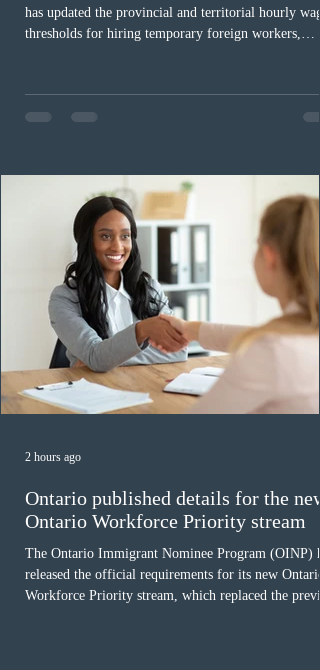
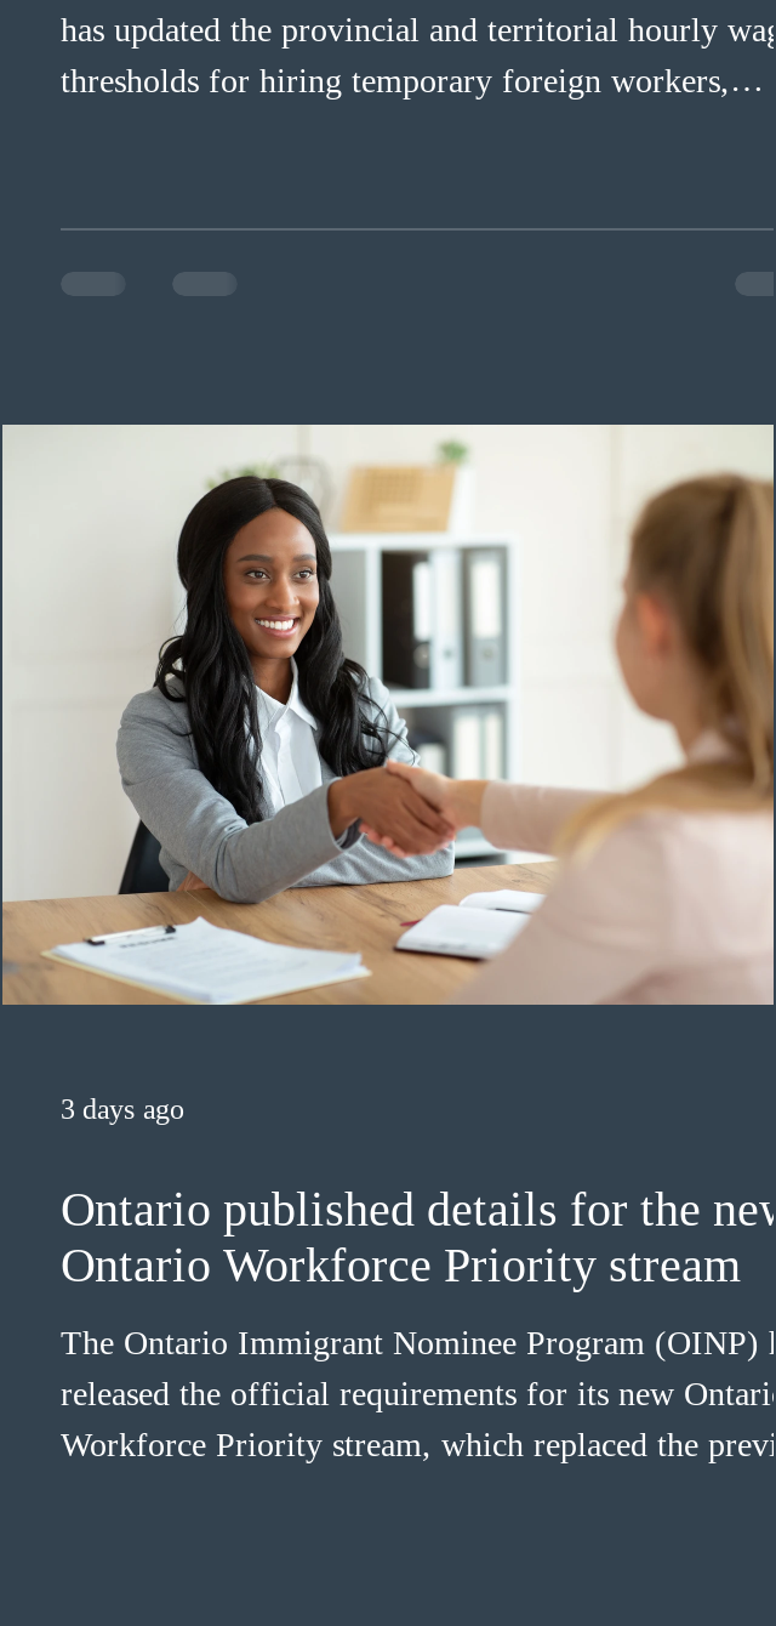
- 2 hours ago
+ 3 days ago
